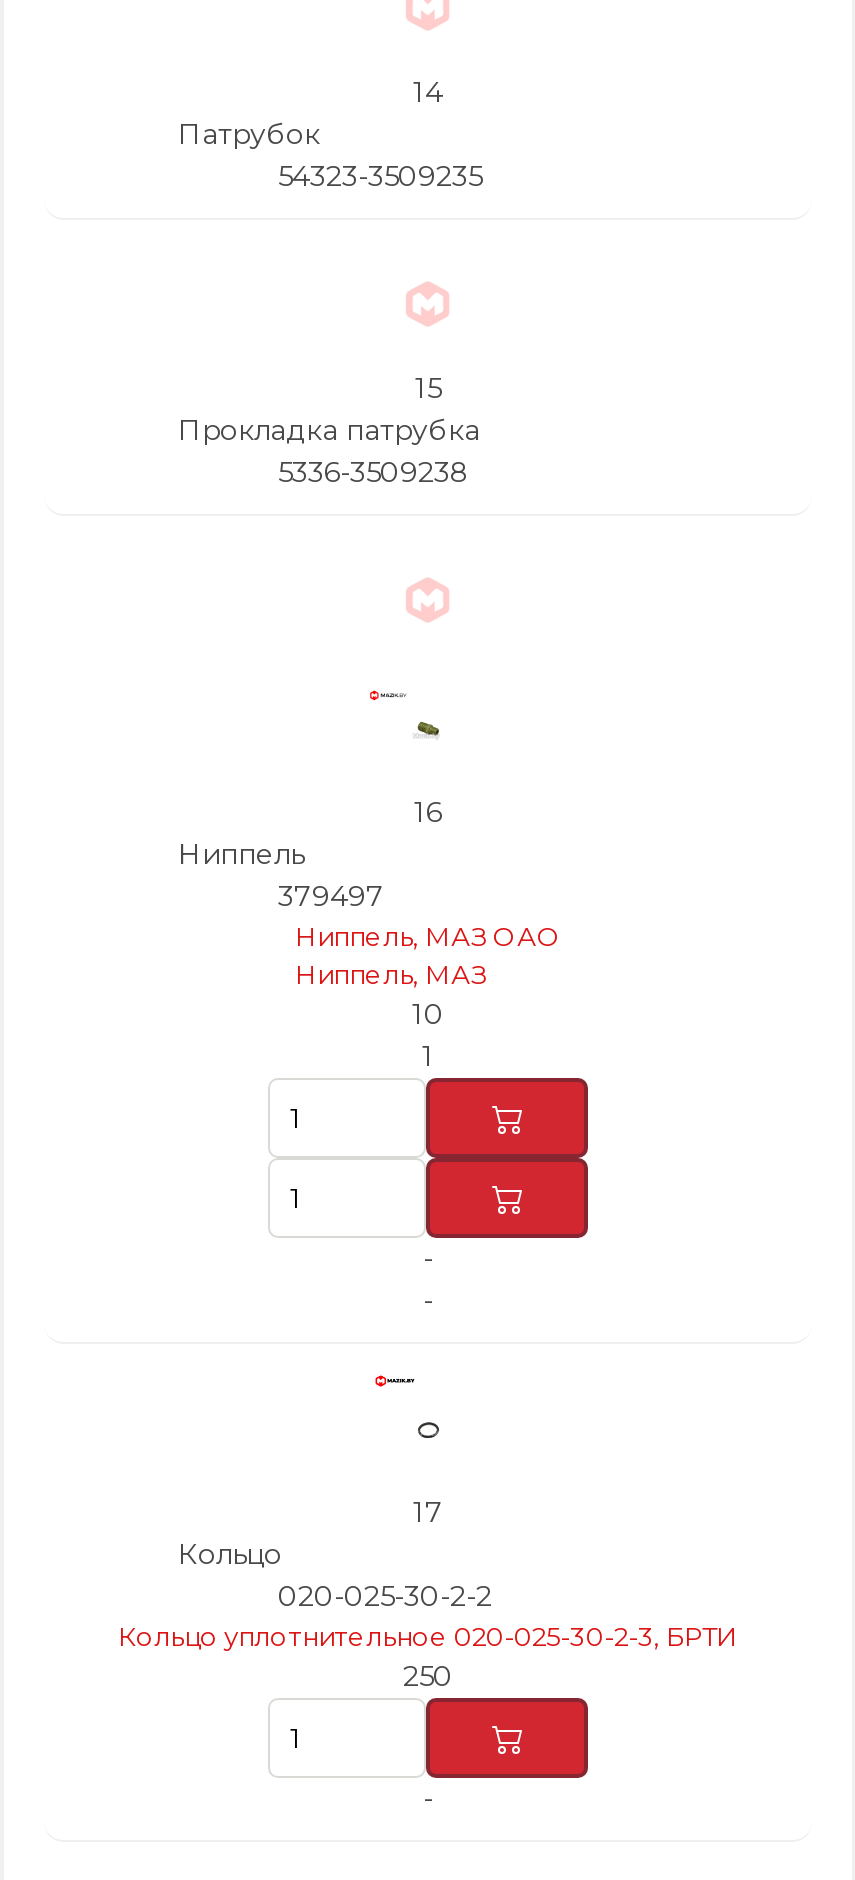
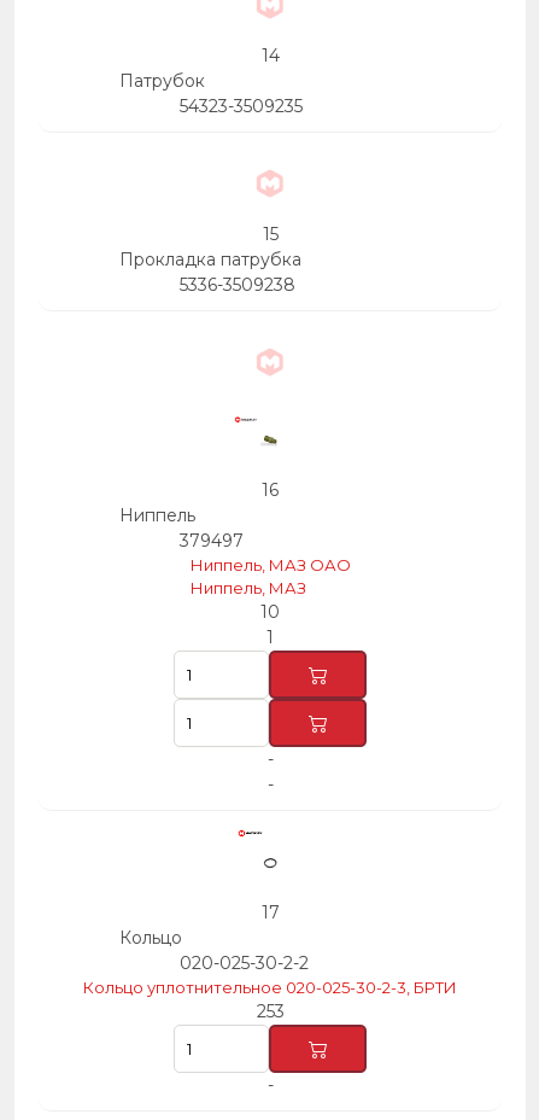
- 250
+ 253
